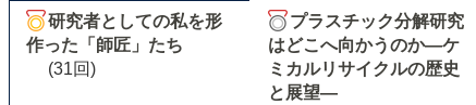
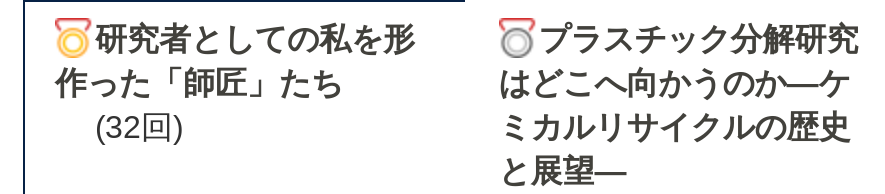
- (31回)
+ (32回)
